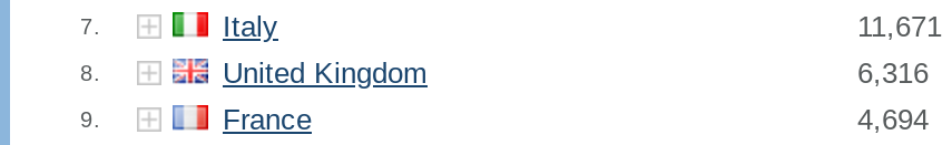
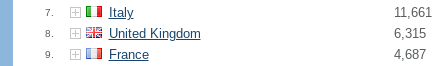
- 11,671
+ 11,661

- 6,316
+ 6,315

- 4,694
+ 4,687
